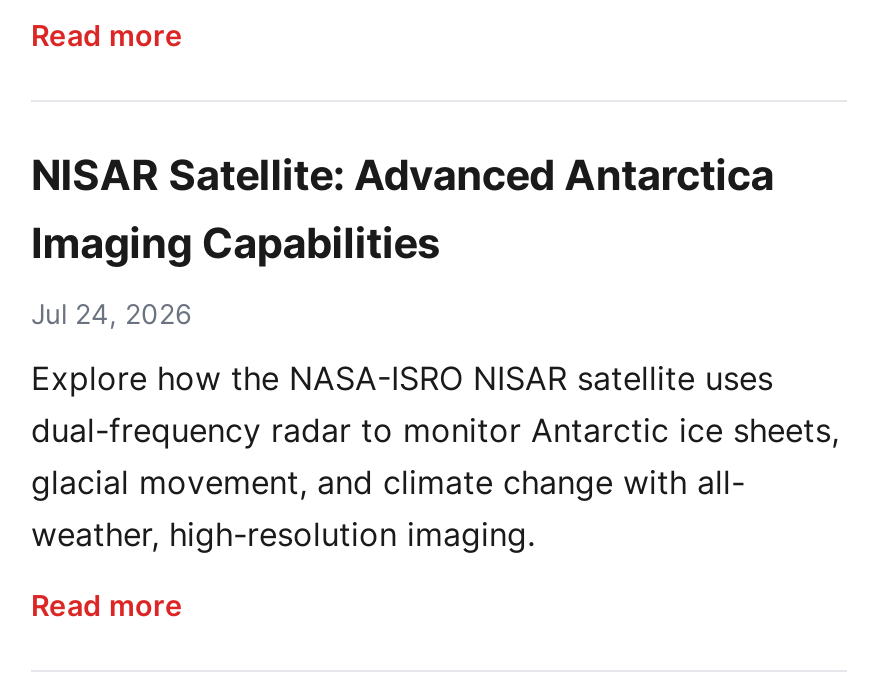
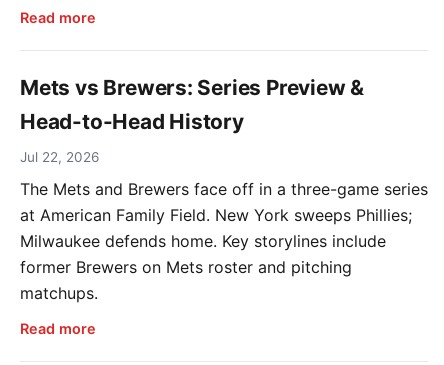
- NISAR Satellite: Advanced Antarctica
- Imaging Capabilities
+ Mets vs Brewers: Series Preview &
+ Head-to-Head History

- Jul 24, 2026
+ Jul 22, 2026

- Explore how the NASA-ISRO NISAR satellite uses
- dual-frequency radar to monitor Antarctic ice sheets,
- glacial movement, and climate change with all-
- weather, high-resolution imaging.
+ The Mets and Brewers face off in a three-game series
+ at American Family Field. New York sweeps Phillies;
+ Milwaukee defends home. Key storylines include
+ former Brewers on Mets roster and pitching
+ matchups.
